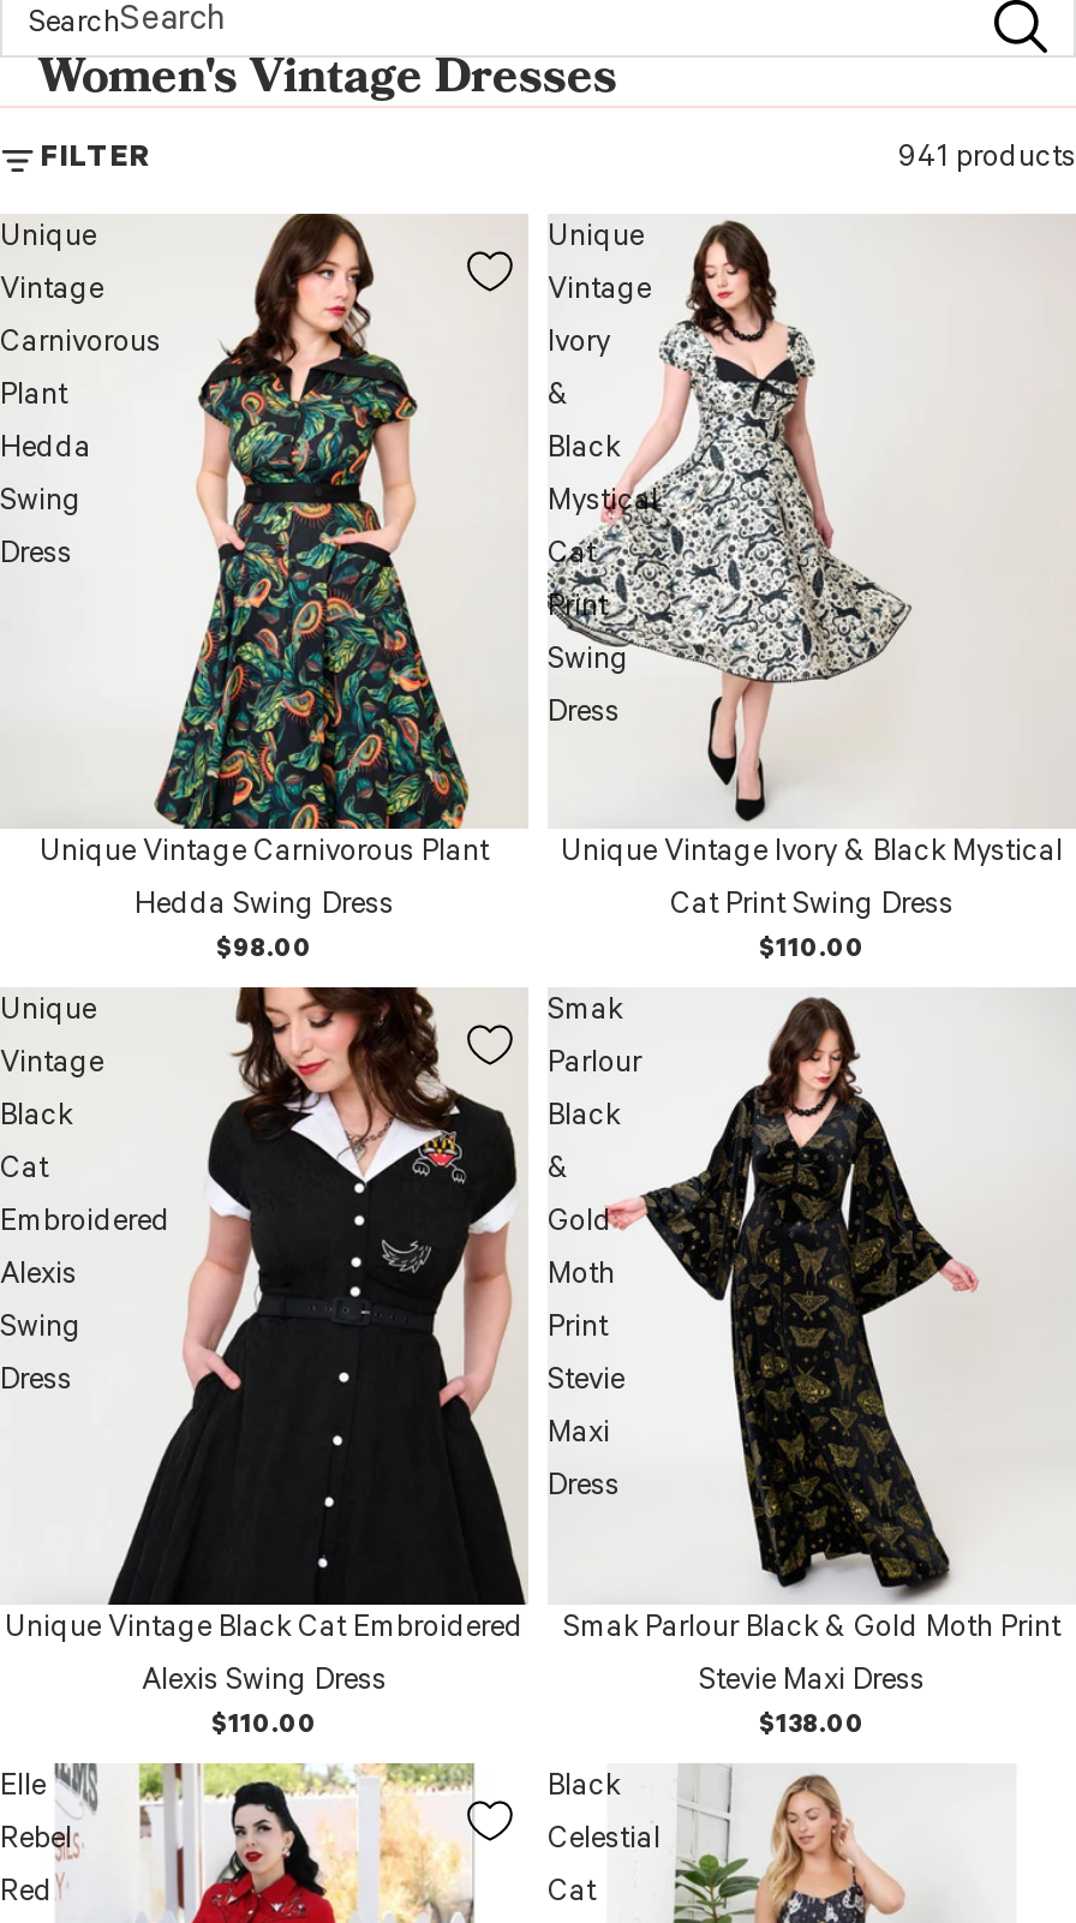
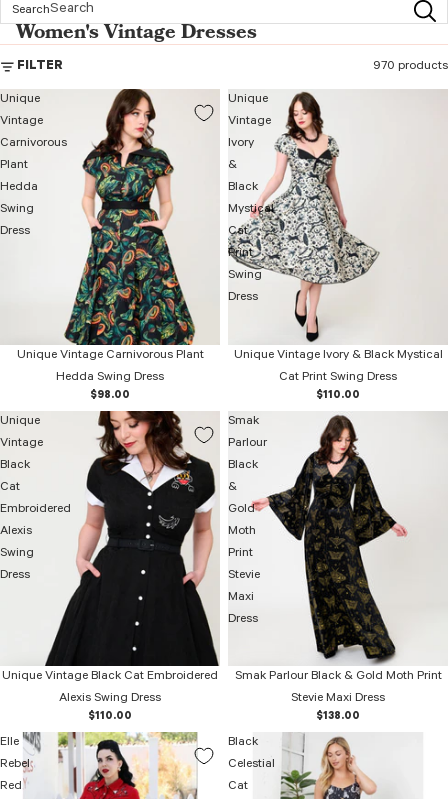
- 941 products
+ 970 products
